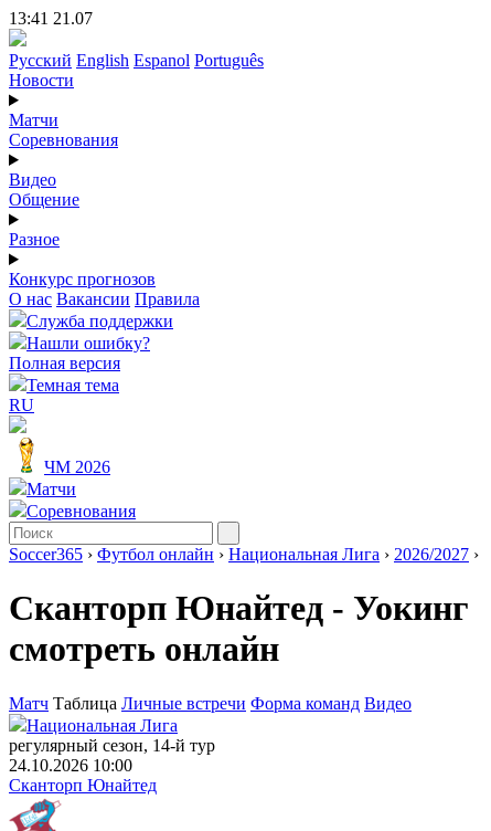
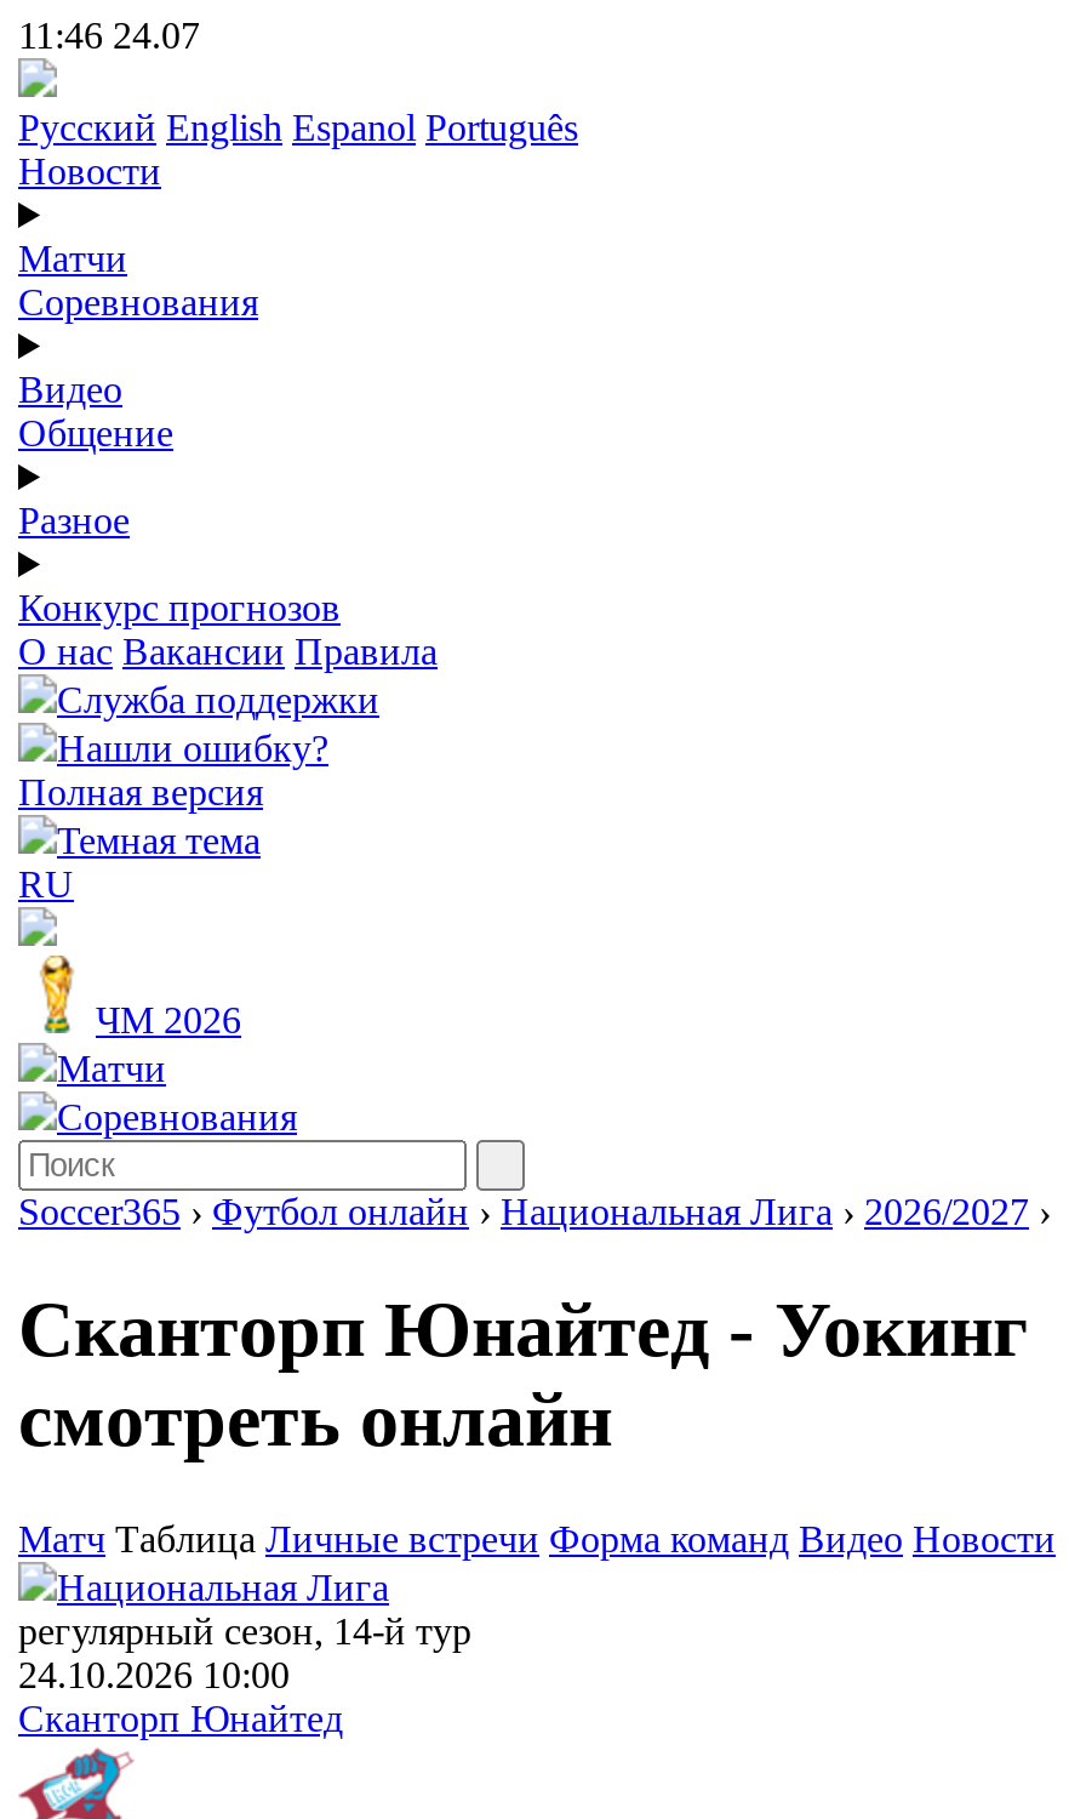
- 13:41 21.07
+ 11:46 24.07

- Матч Таблица Личные встречи Форма команд Видео
+ Матч Таблица Личные встречи Форма команд Видео Новости
